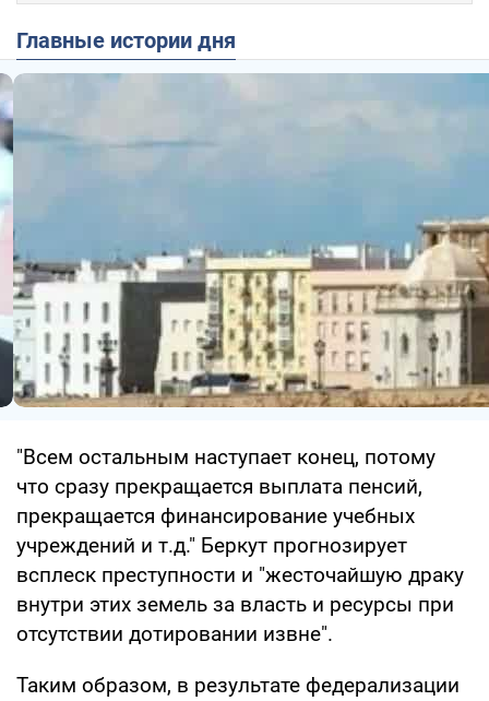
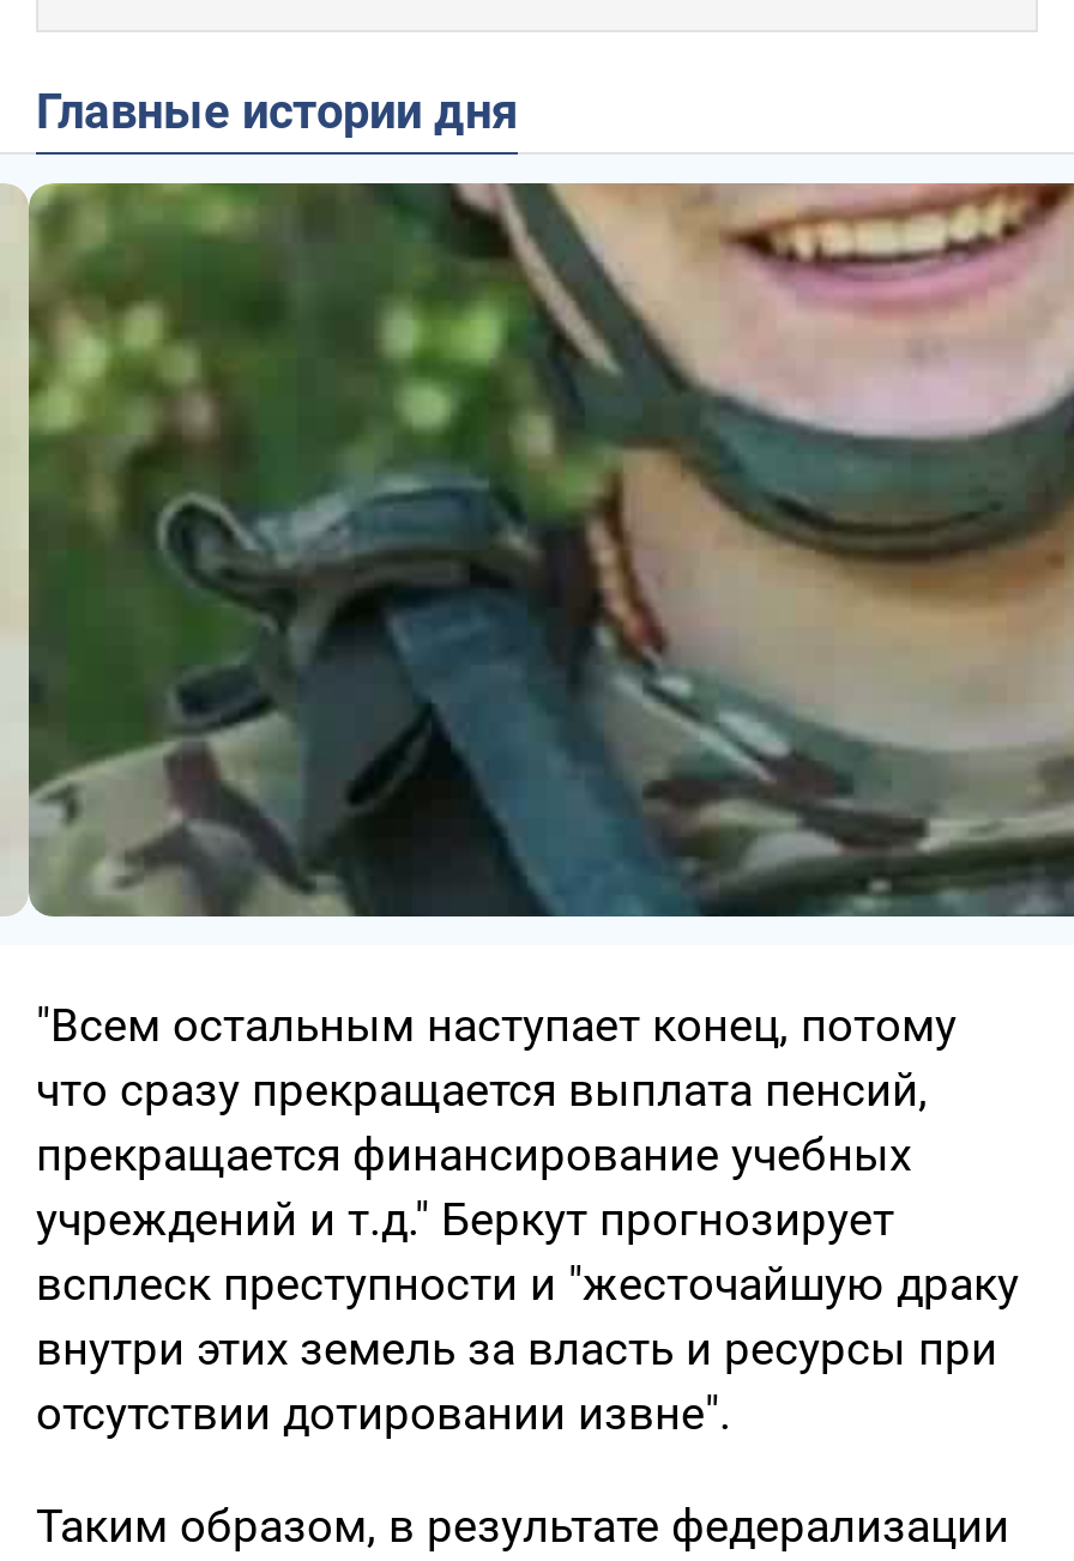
- [image]
+ [image]
